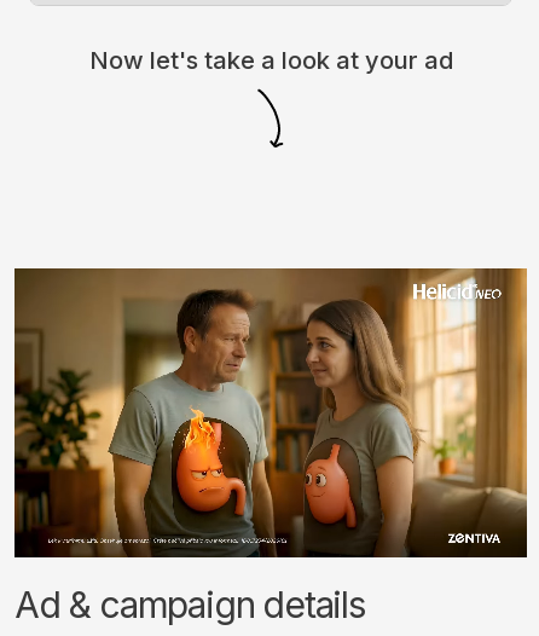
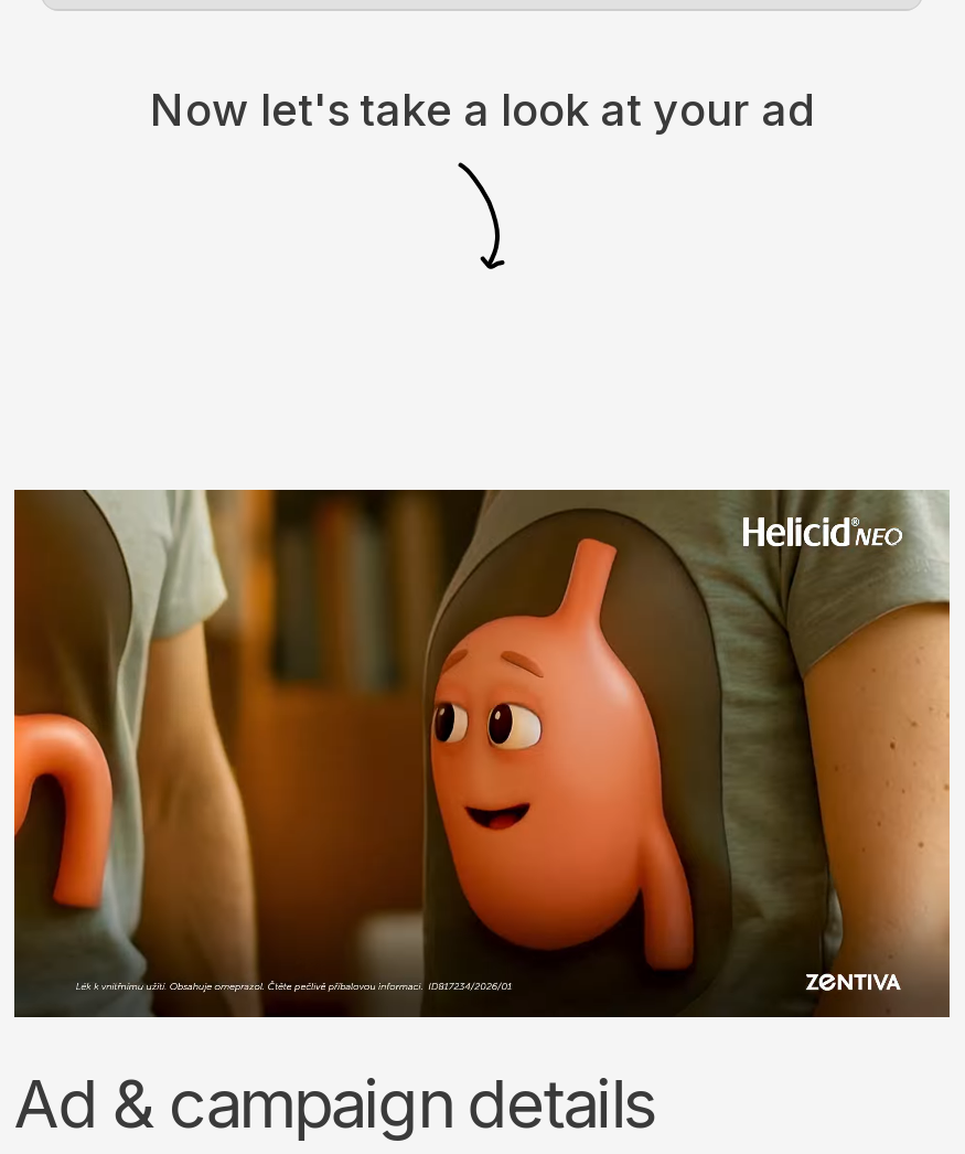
- [image]
+ [image]
